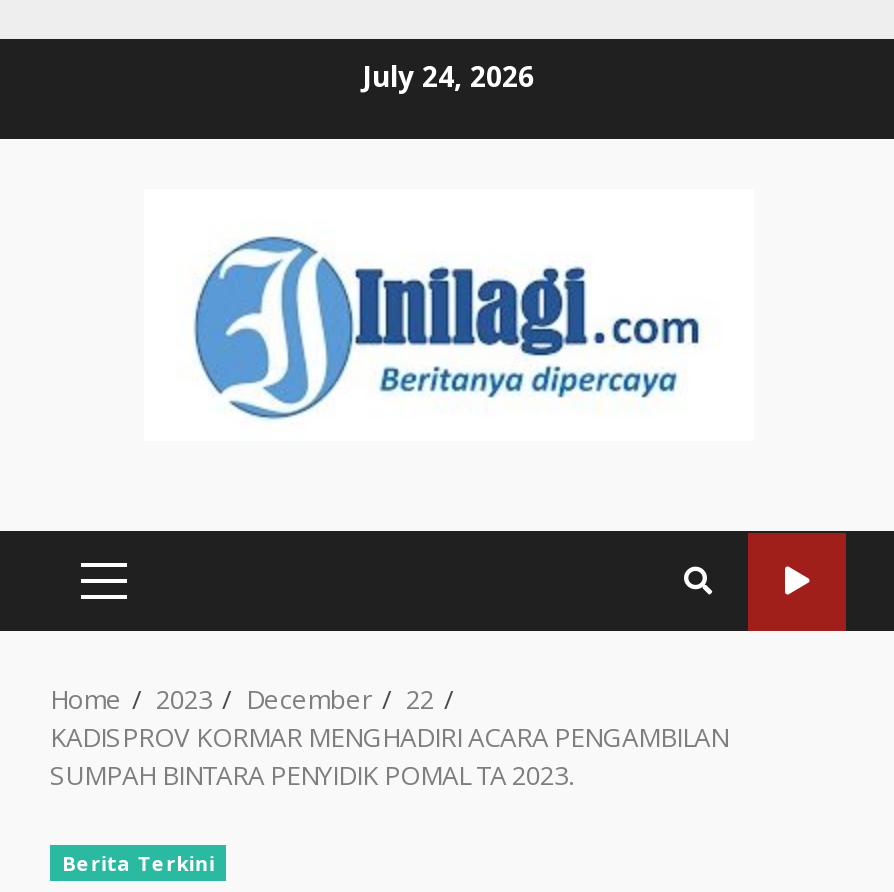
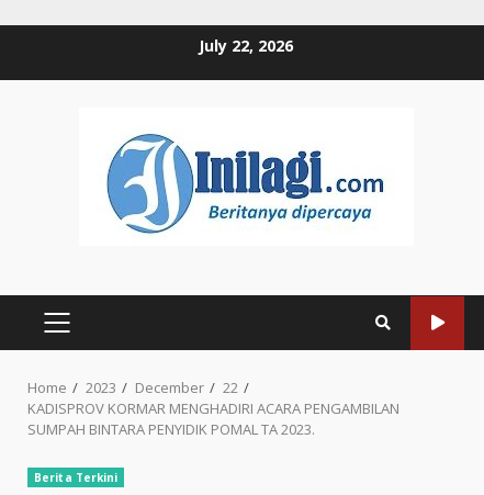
- July 24, 2026
+ July 22, 2026
